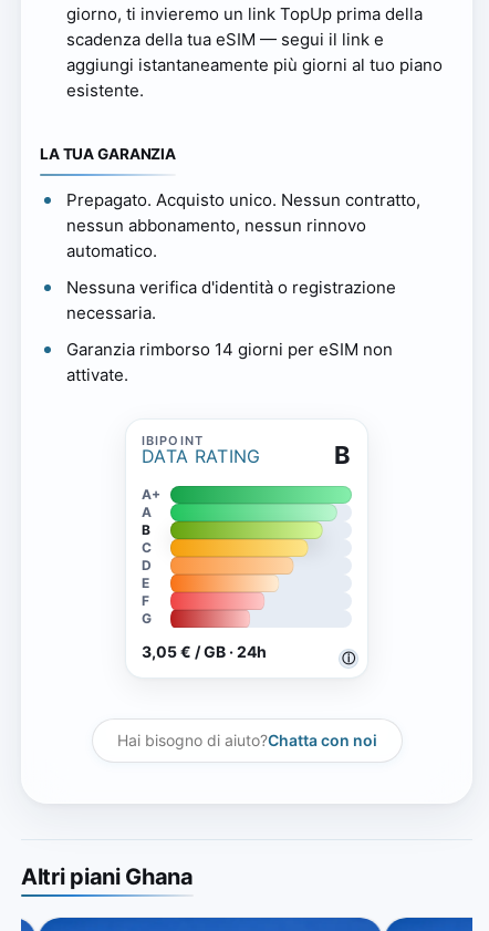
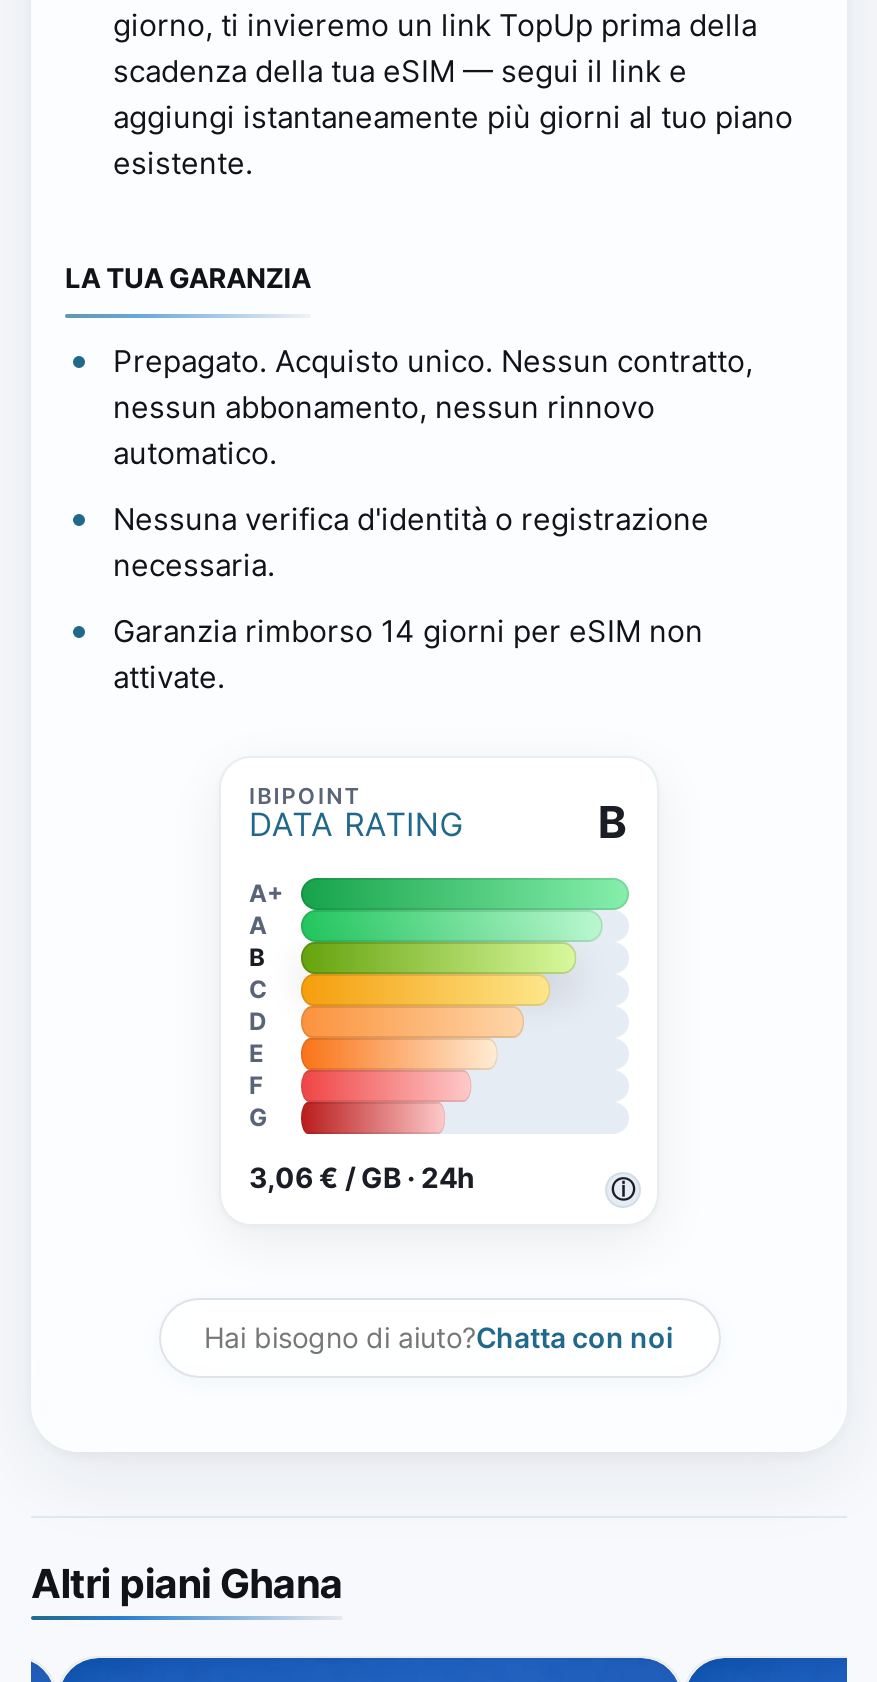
- 3,05 € / GB · 24h
+ 3,06 € / GB · 24h
